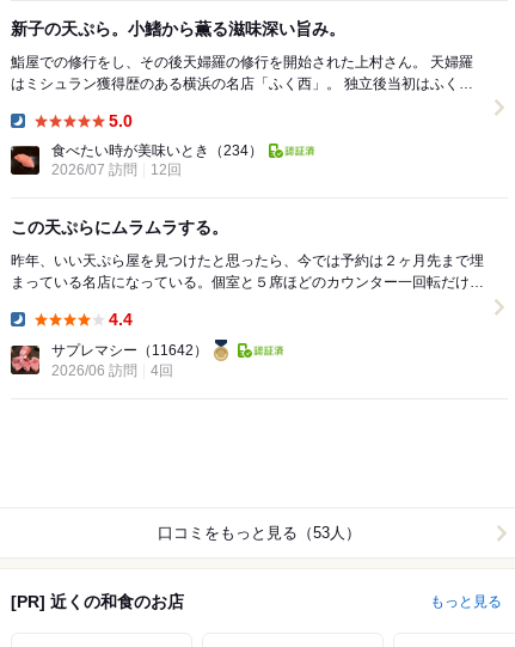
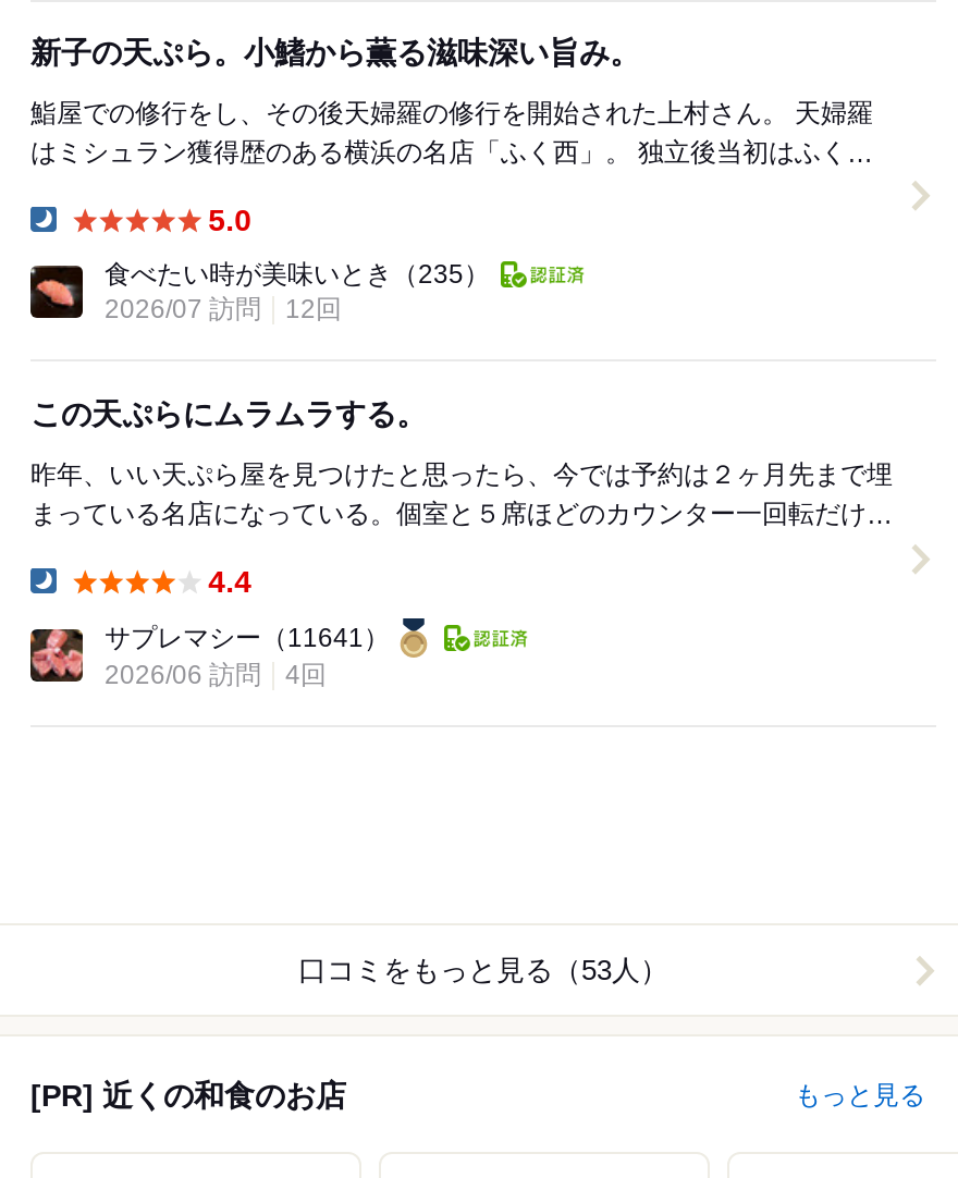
- 食べたい時が美味いとき（234）
+ 食べたい時が美味いとき（235）

- サプレマシー（11642）
+ サプレマシー（11641）
